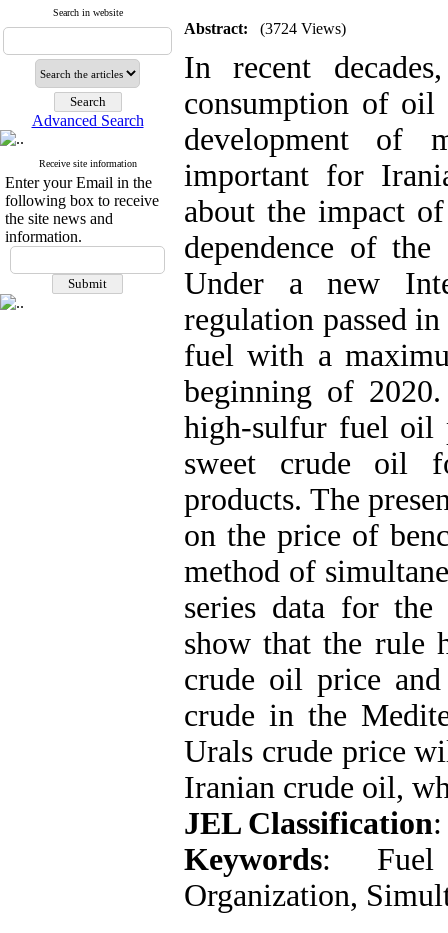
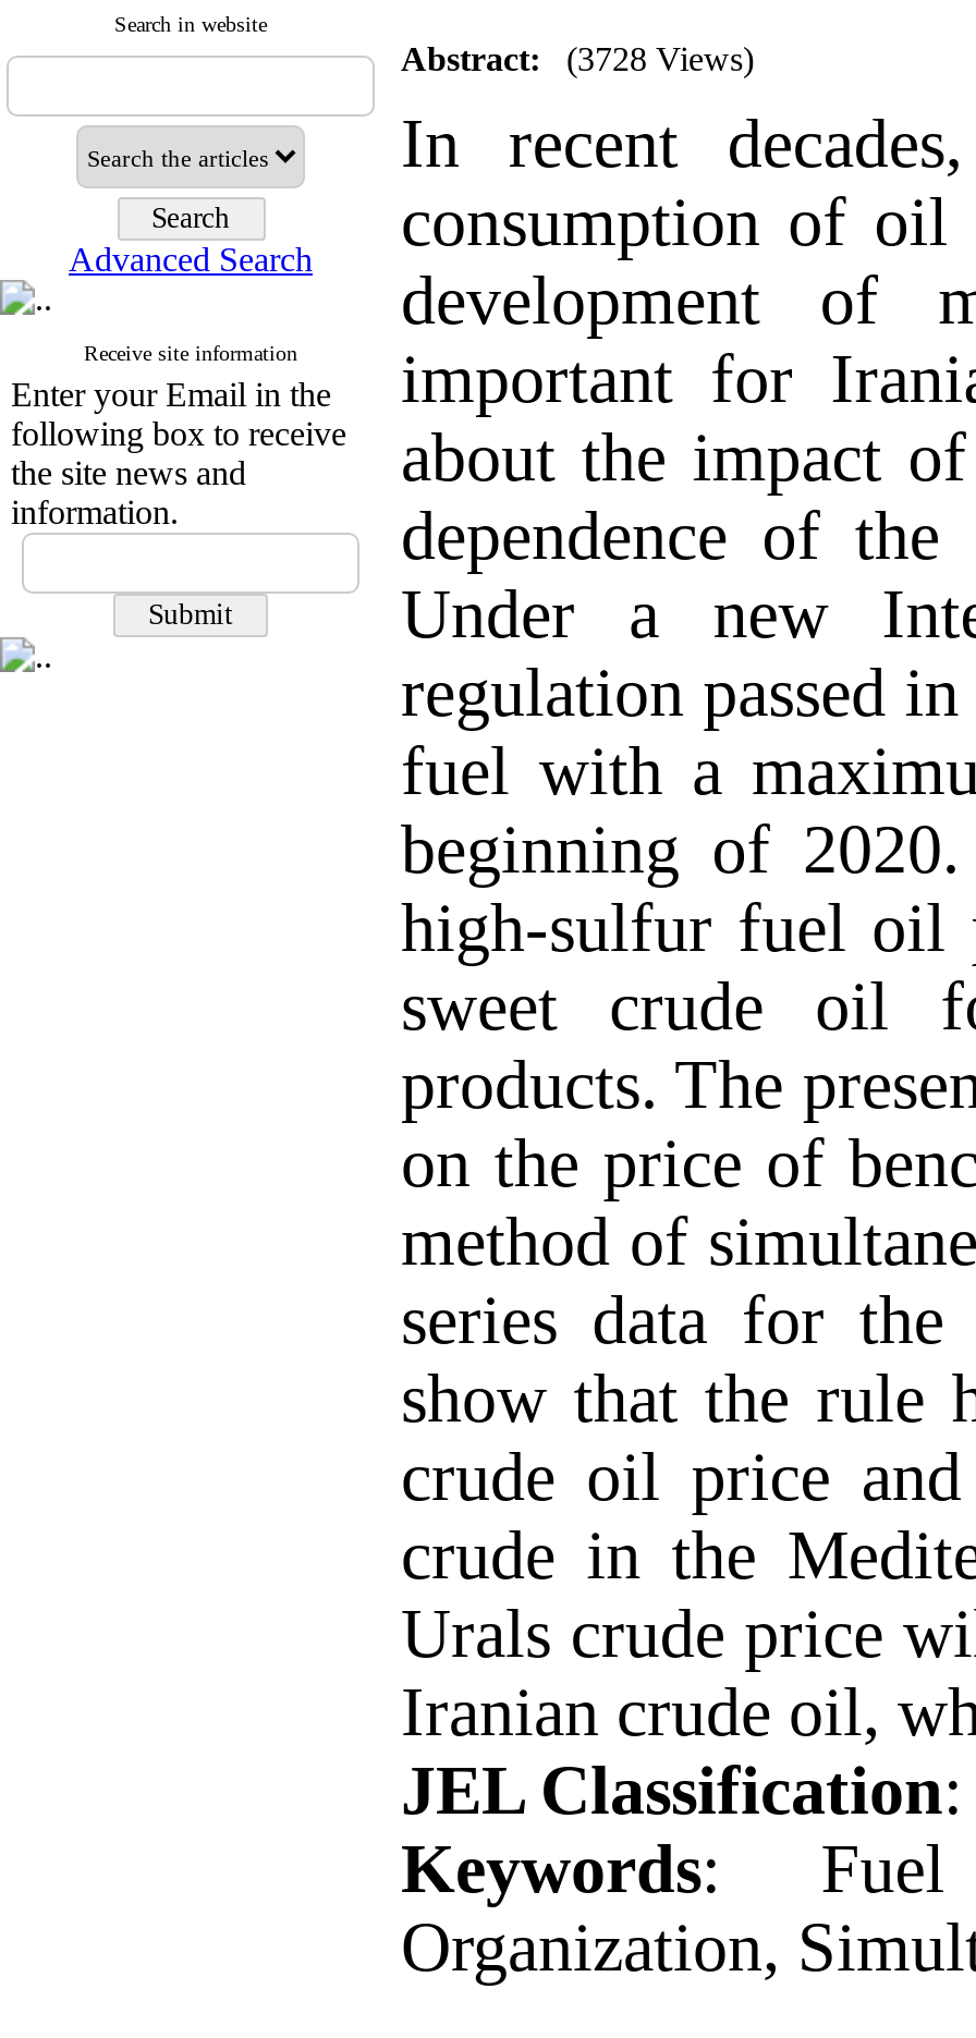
- Abstract: (3724 Views)
+ Abstract: (3728 Views)
